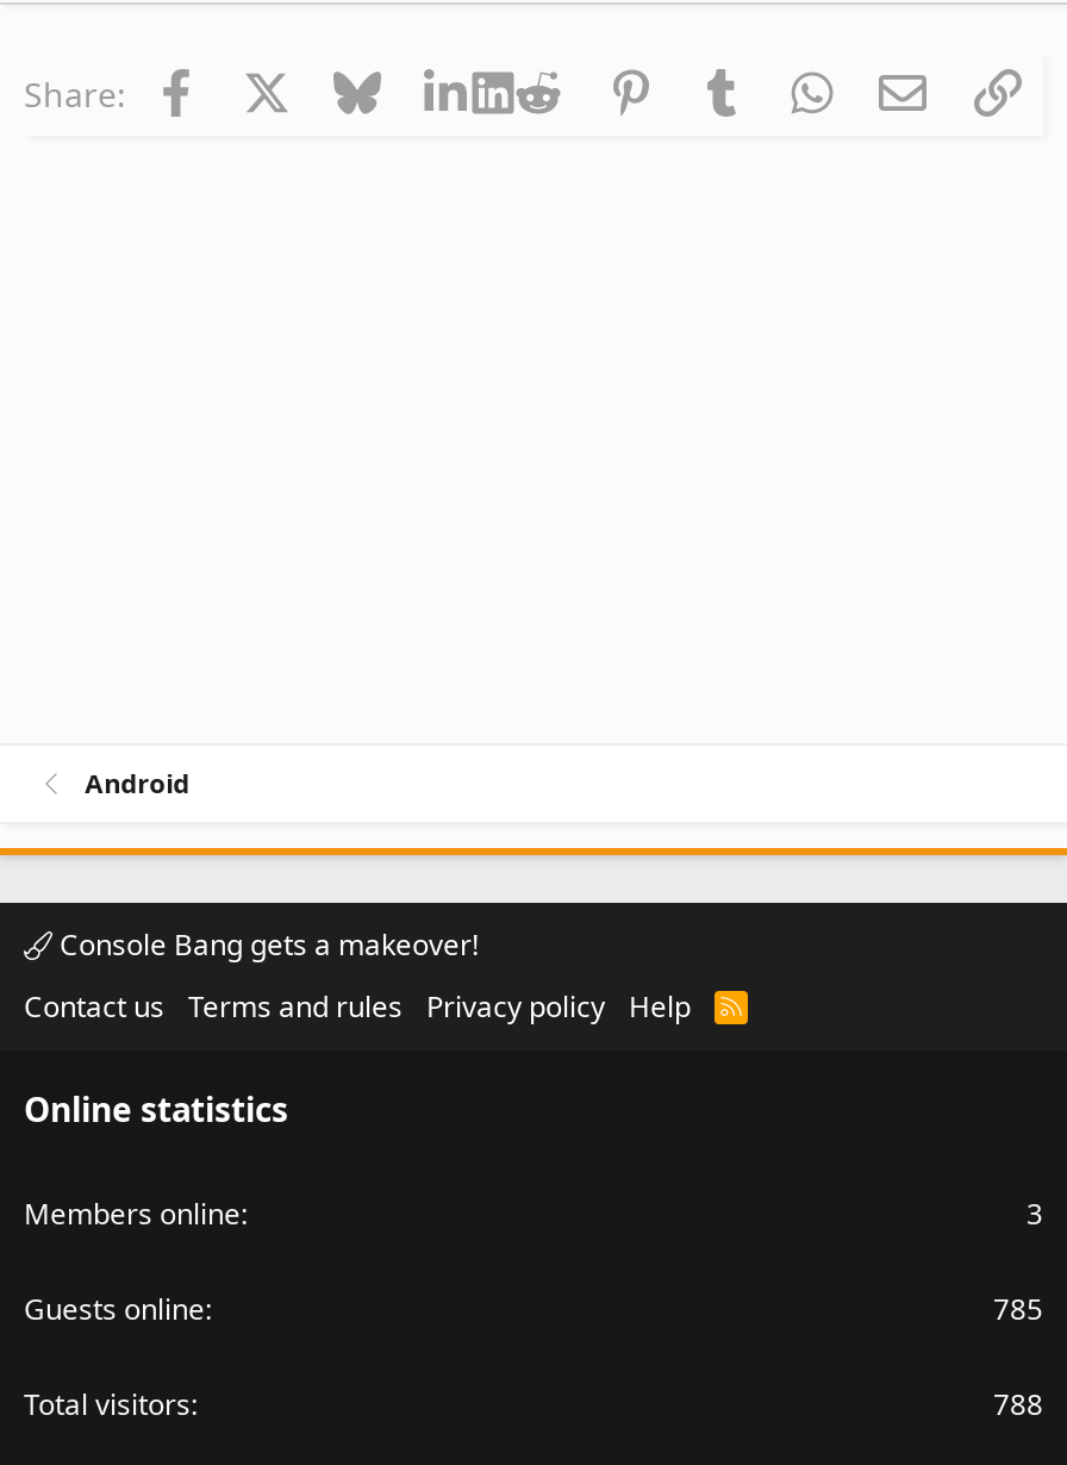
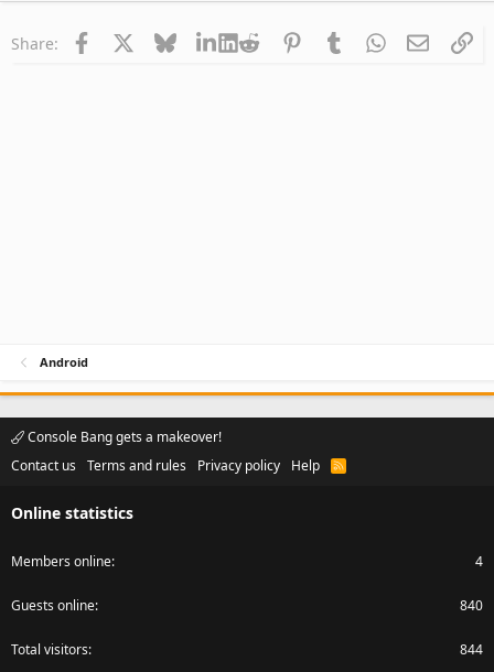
- 3
+ 4

- 785
+ 840

- 788
+ 844
